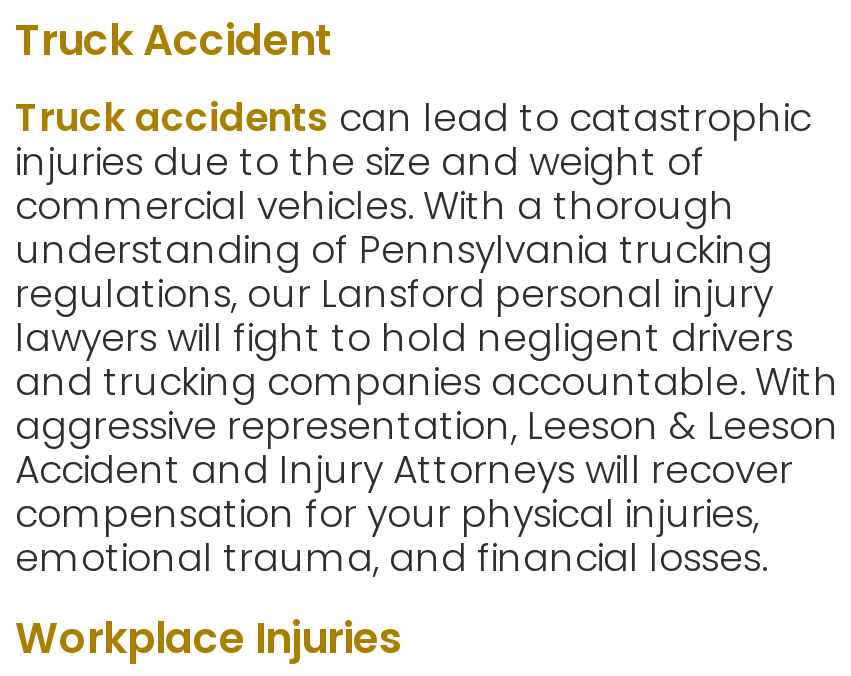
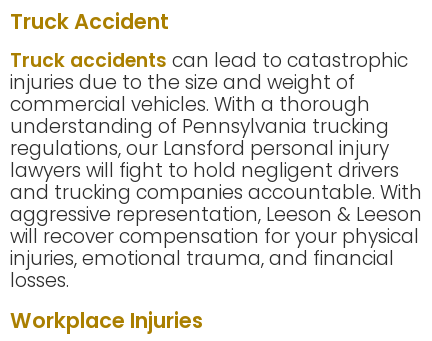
- Accident and Injury Attorneys will recover
- compensation for your physical injuries,
- emotional trauma, and financial losses.
+ will recover compensation for your physical
+ injuries, emotional trauma, and financial
+ losses.
